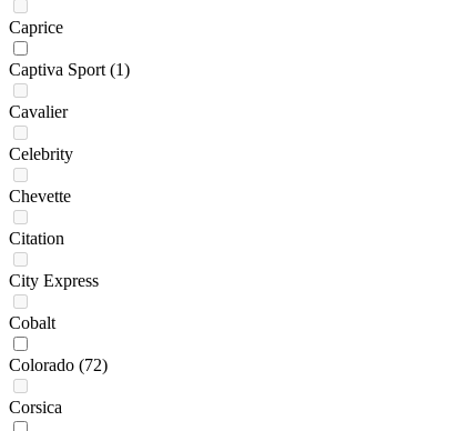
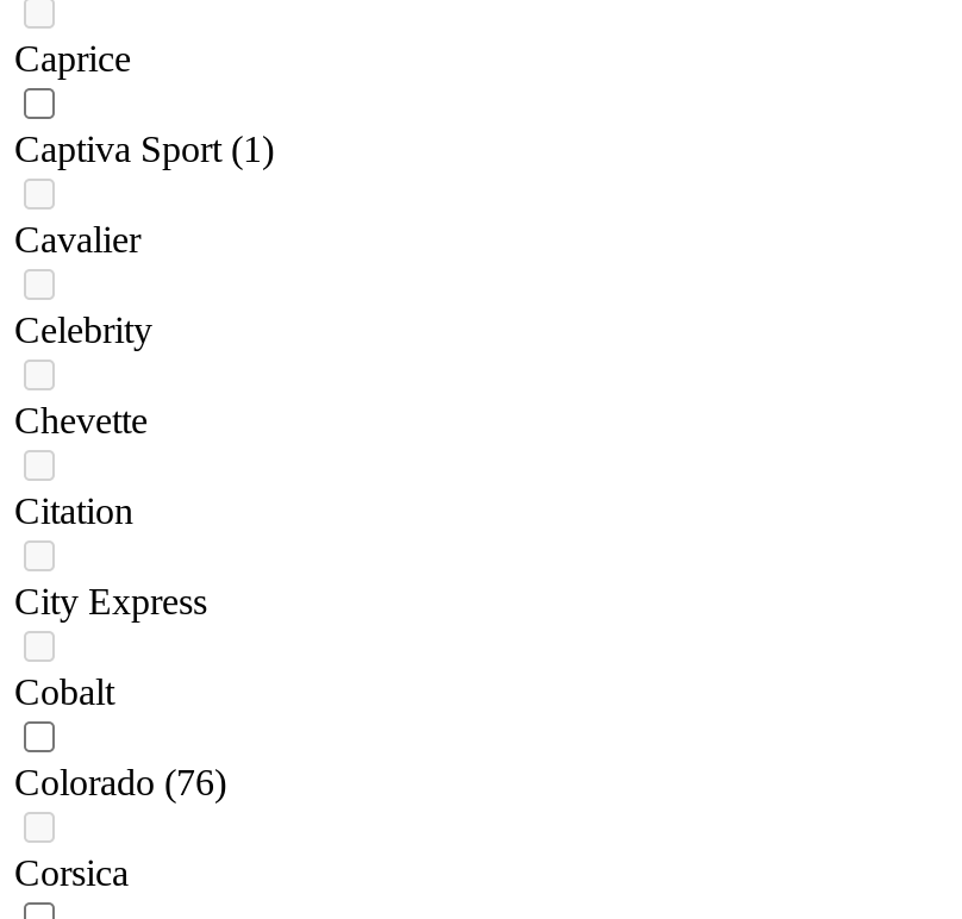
- Colorado (72)
+ Colorado (76)
